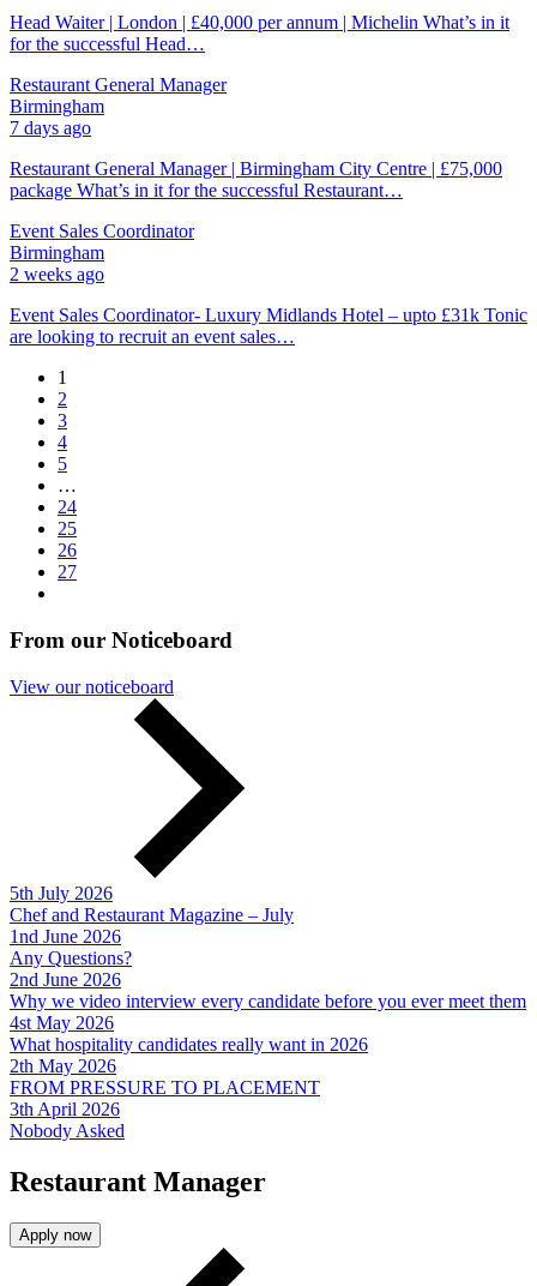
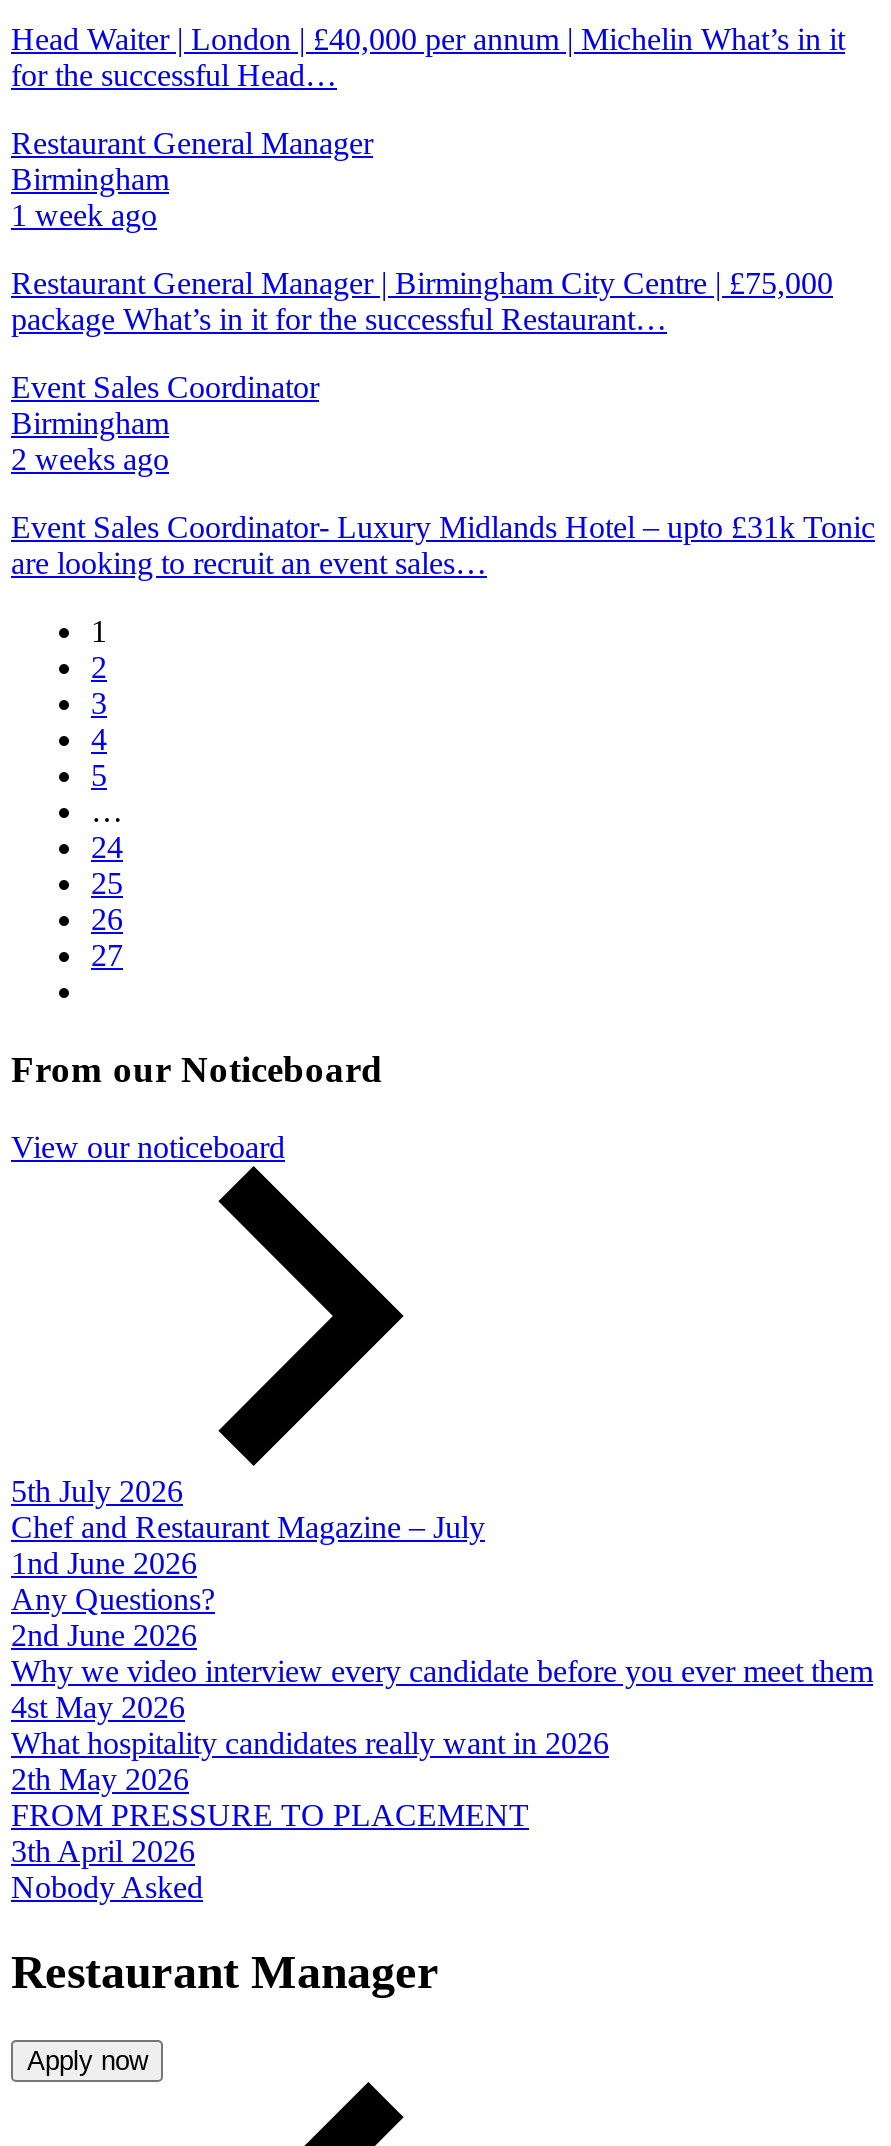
- 7 days ago
+ 1 week ago
